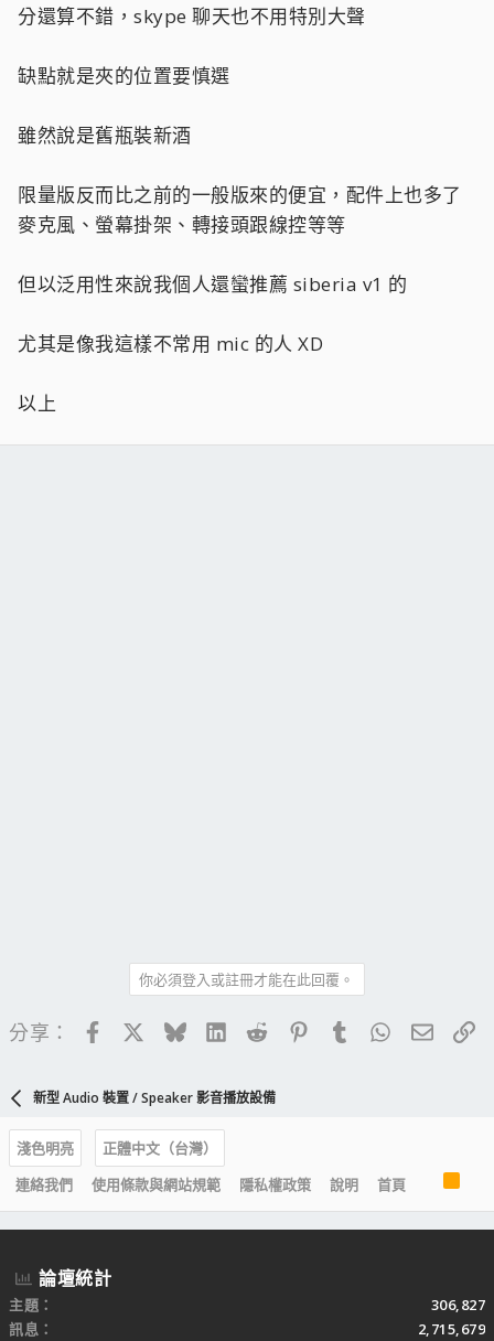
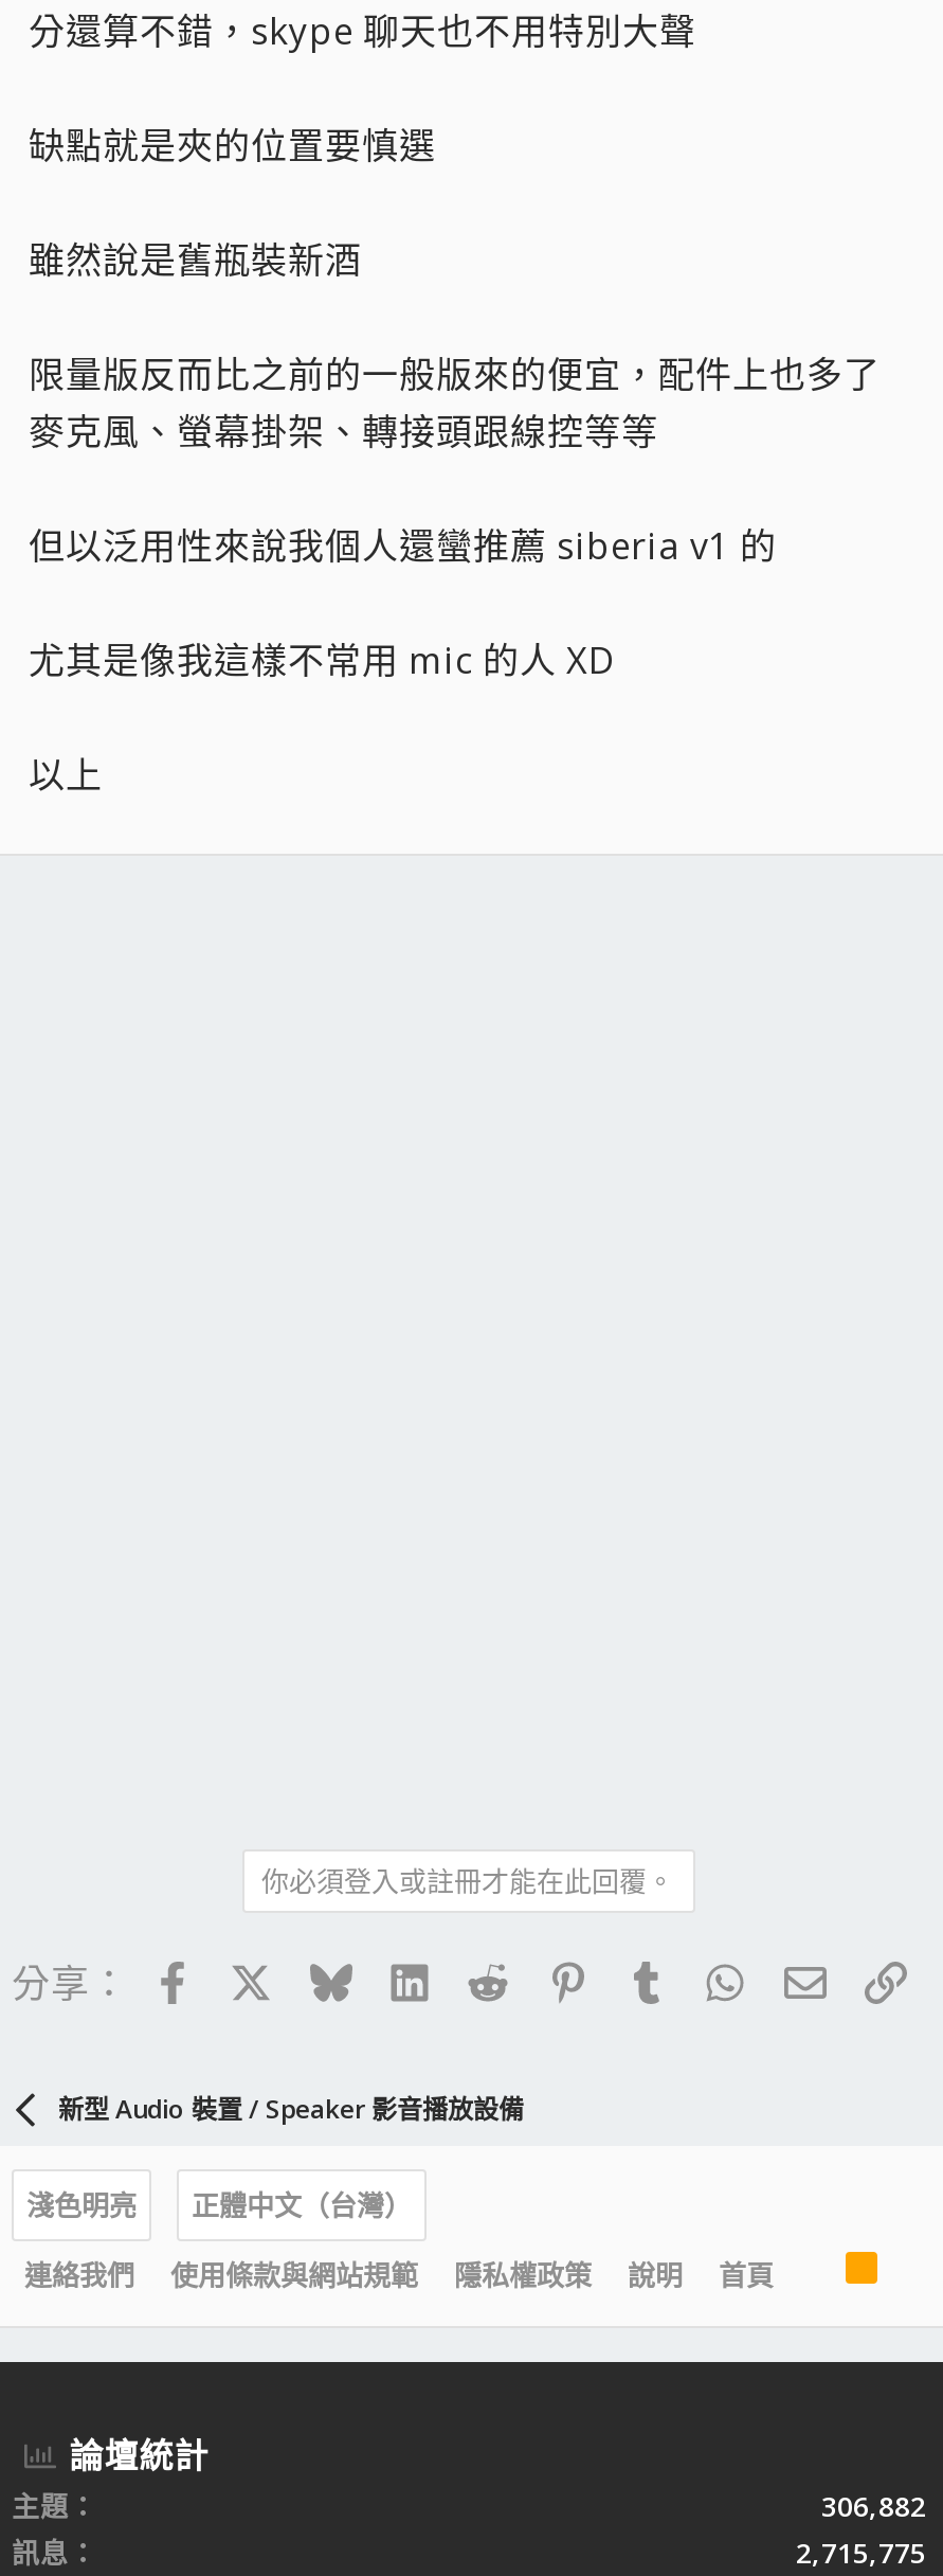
- 306,827
+ 306,882

- 2,715,679
+ 2,715,775
